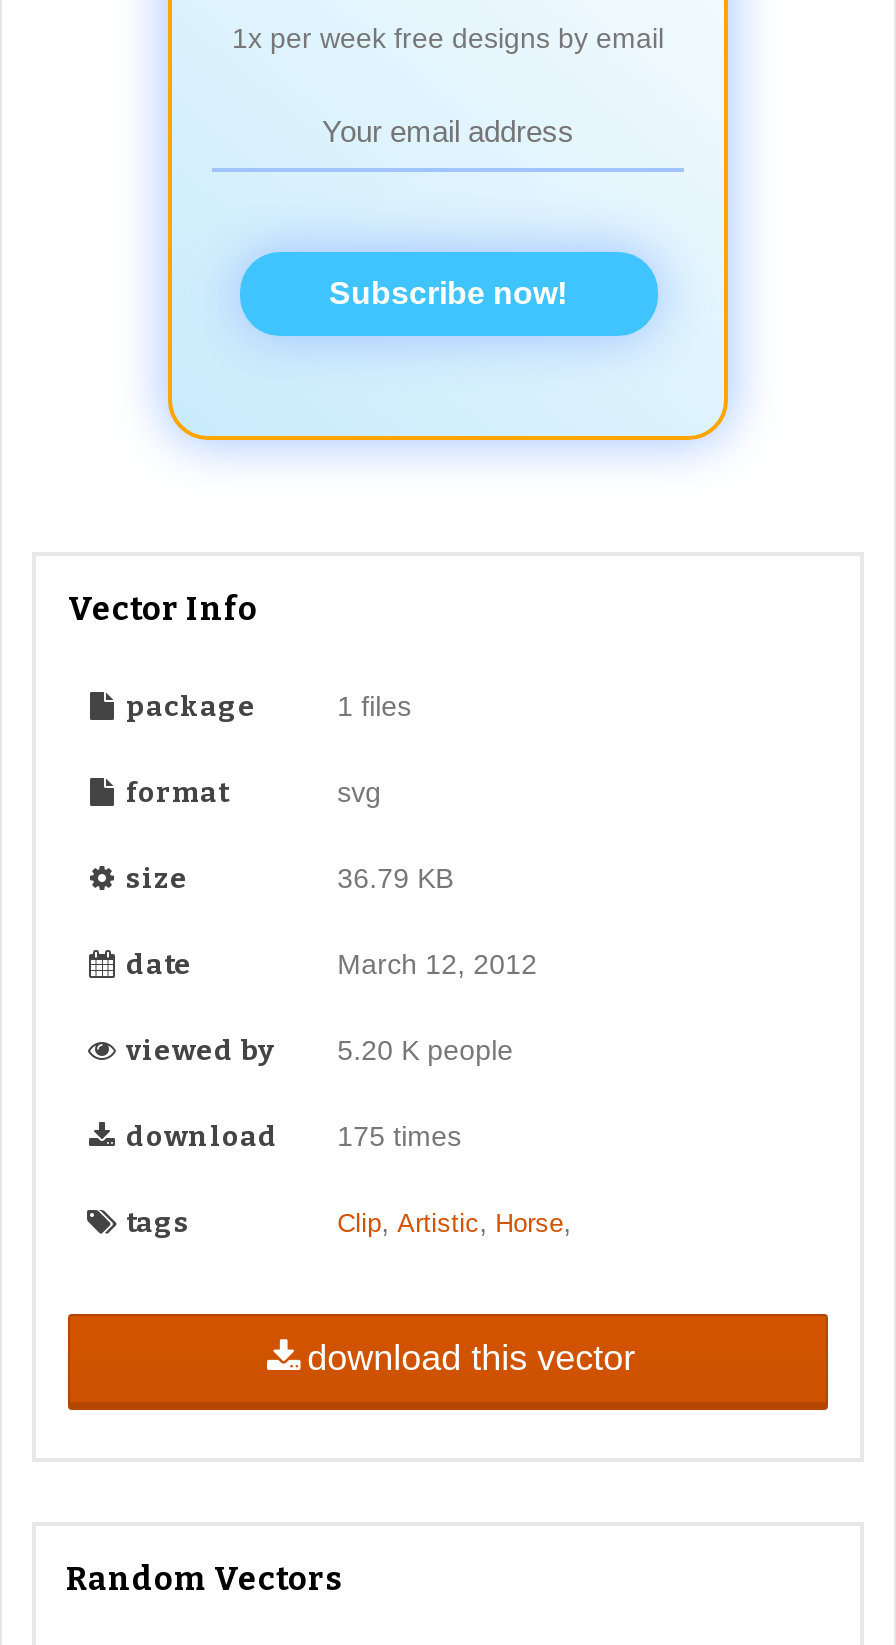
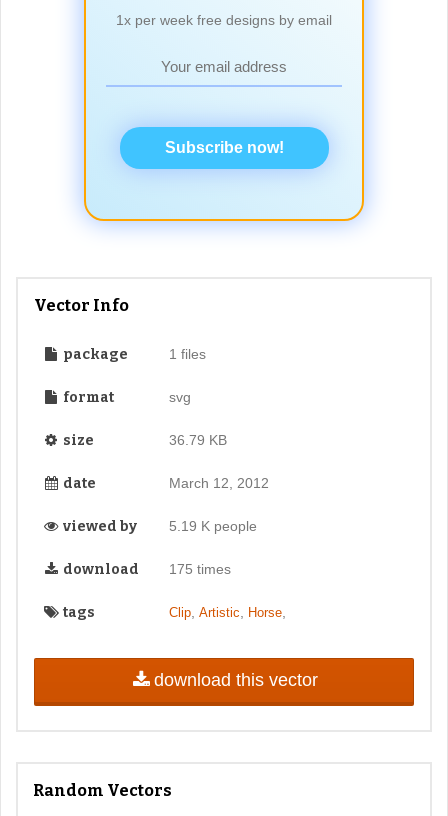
- viewed by 5.20 K people
+ viewed by 5.19 K people
